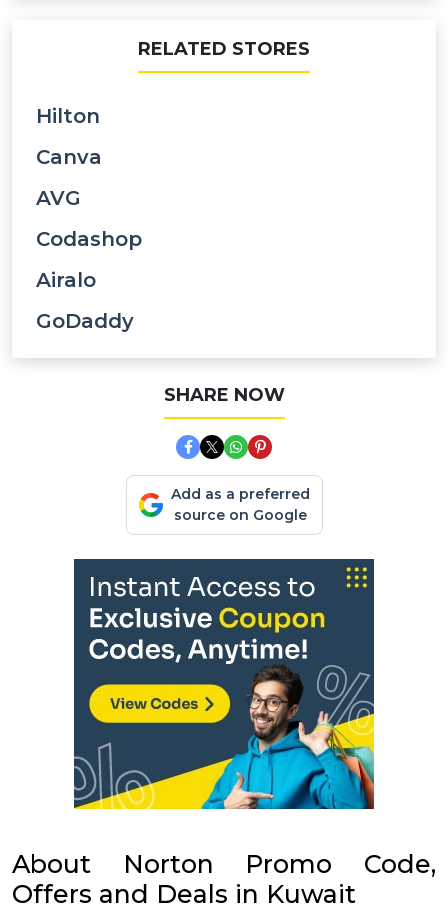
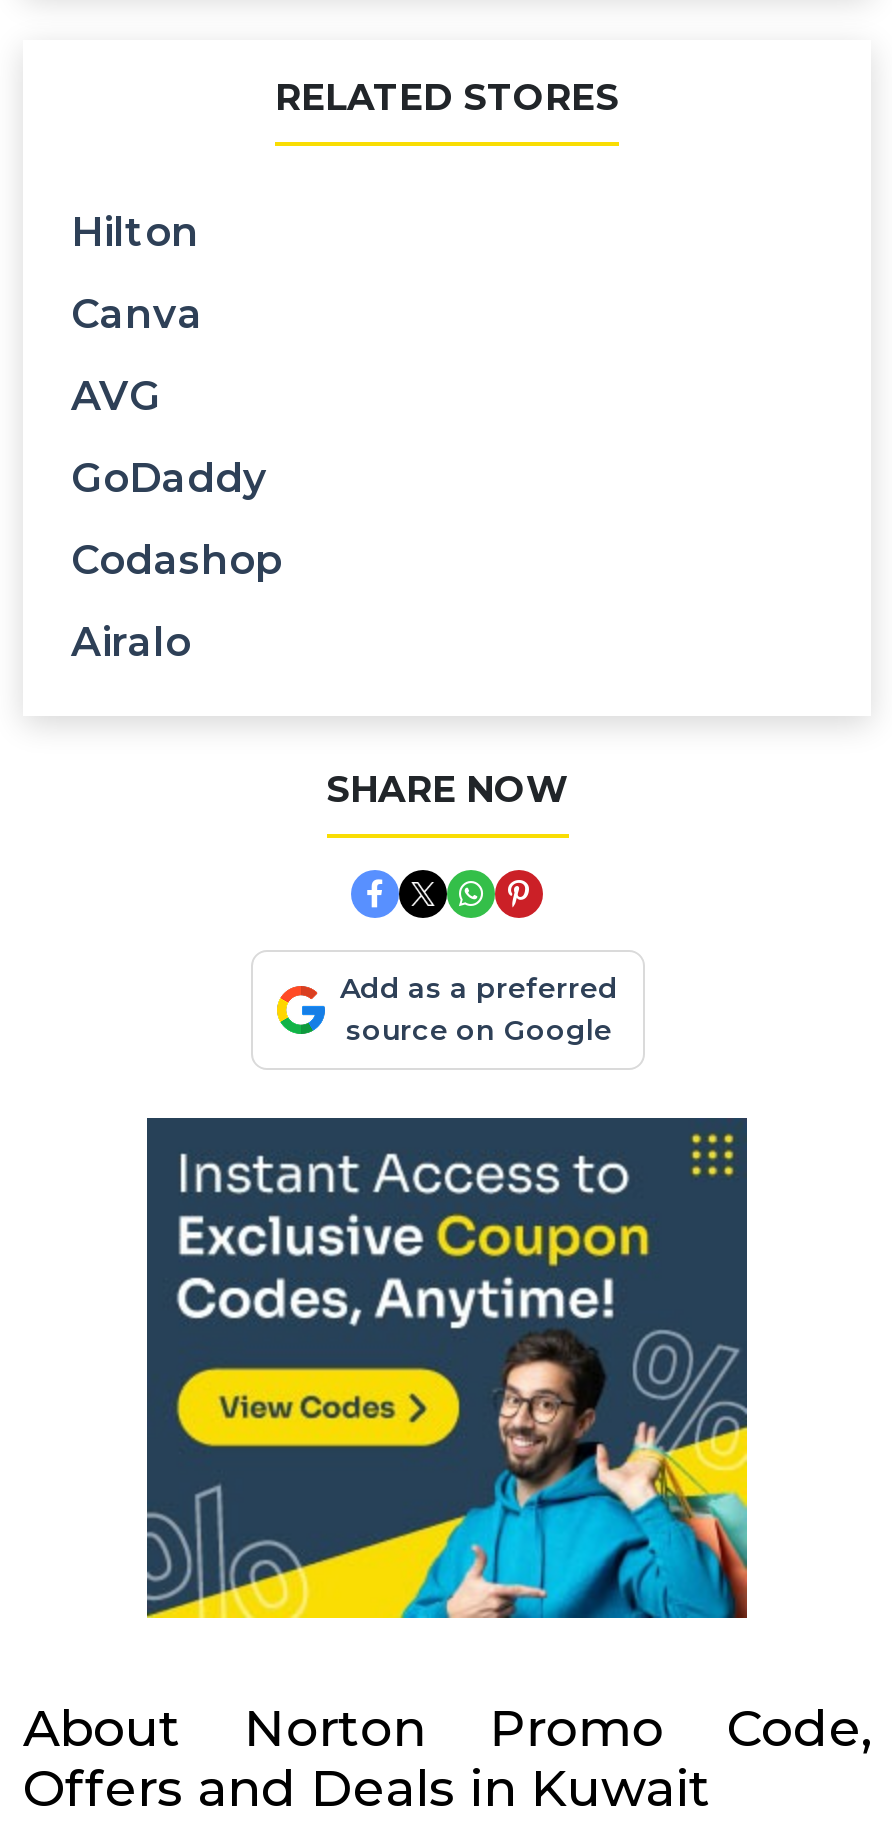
moved down: Codashop | Airalo

moved up: GoDaddy
